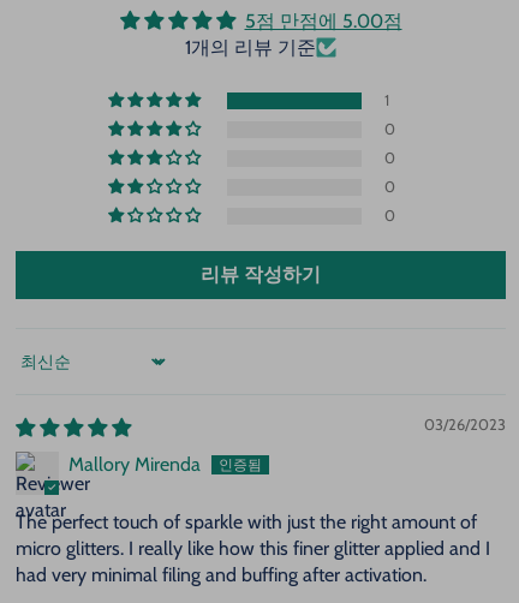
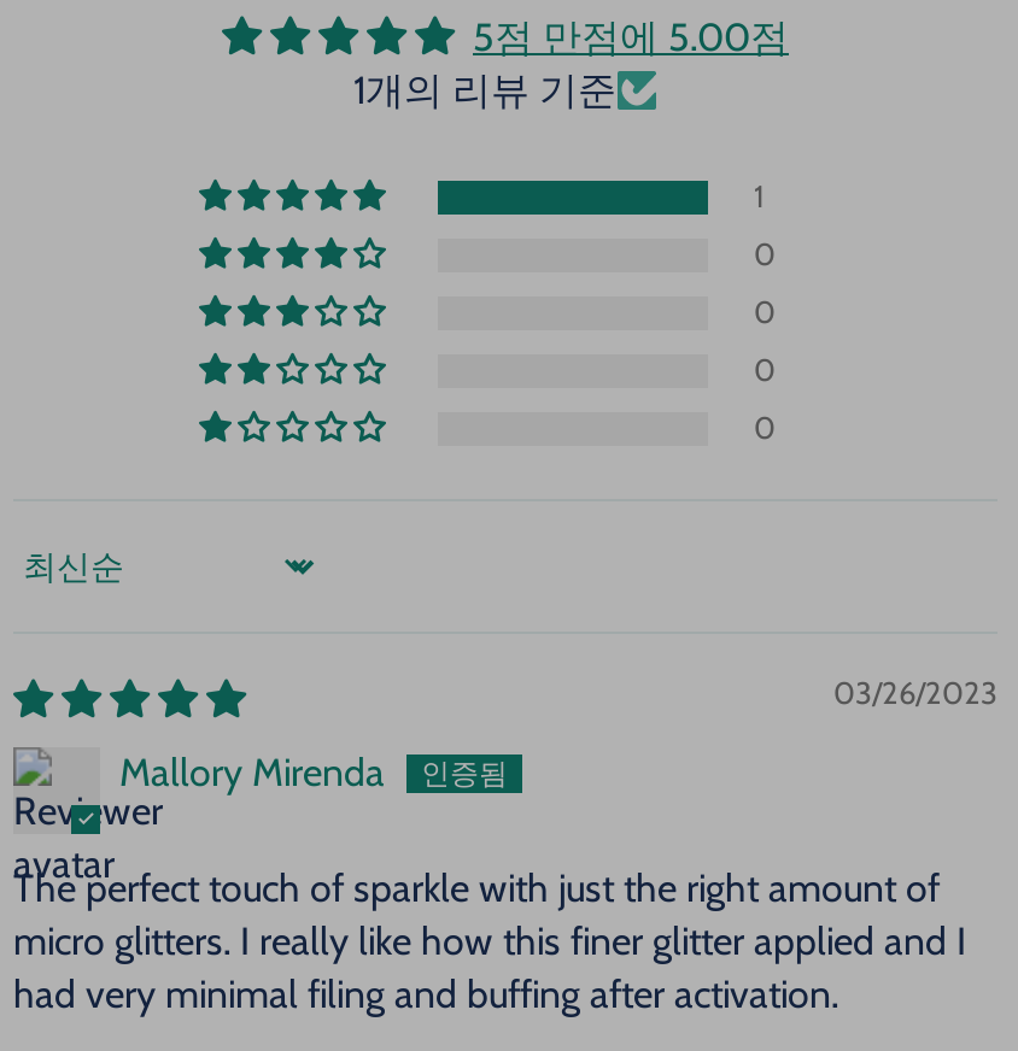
- 리뷰 작성하기
